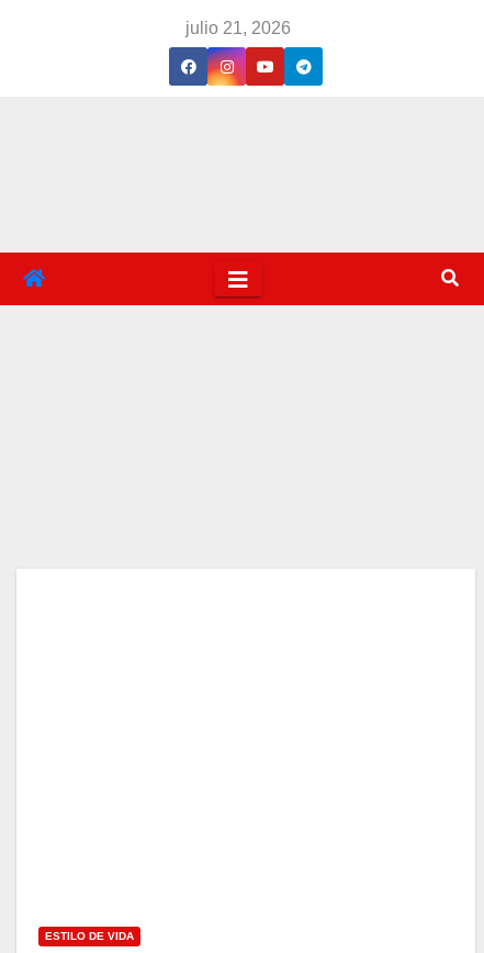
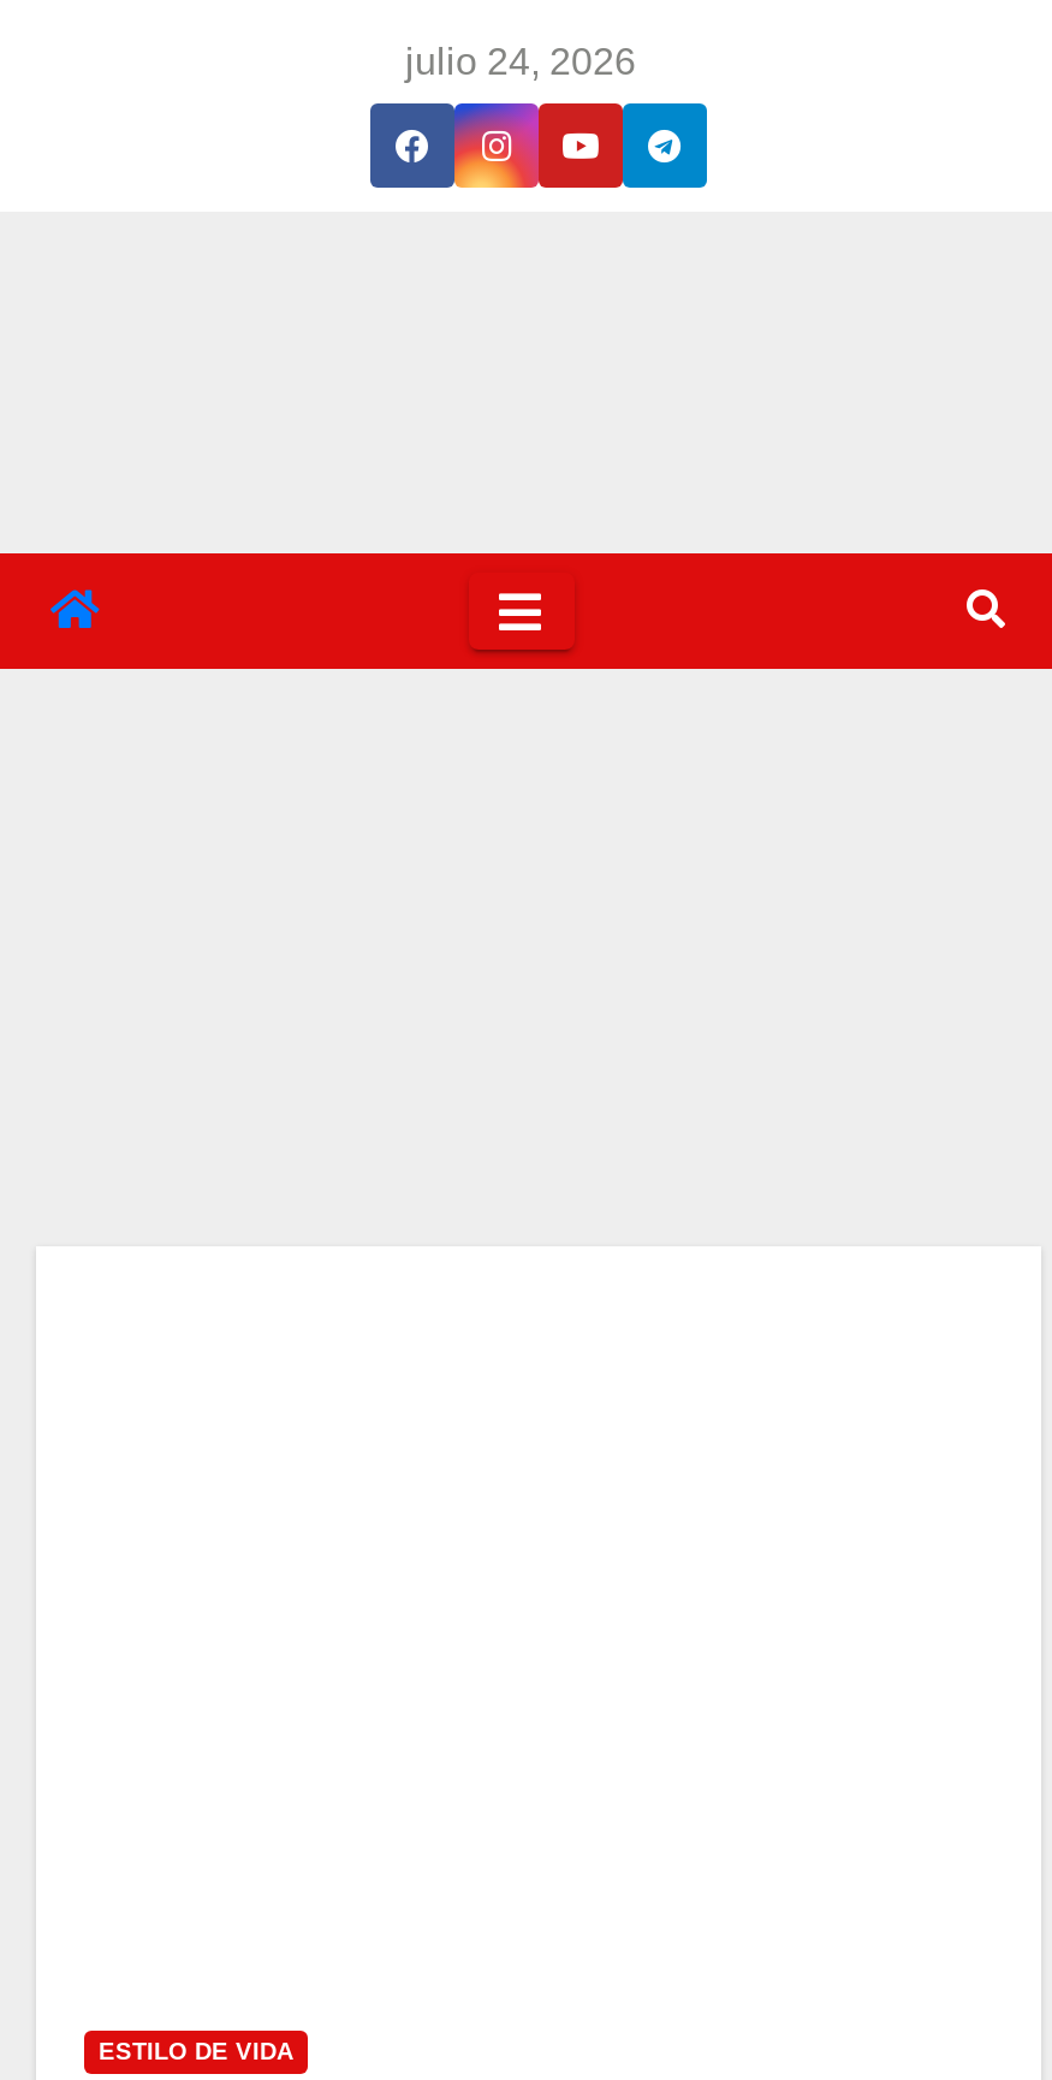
- julio 21, 2026
+ julio 24, 2026
